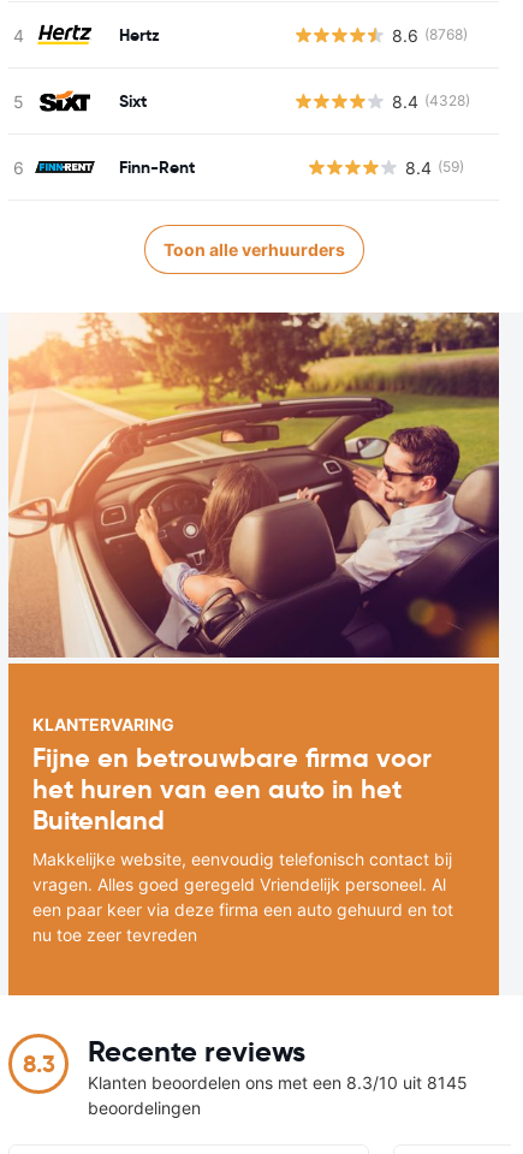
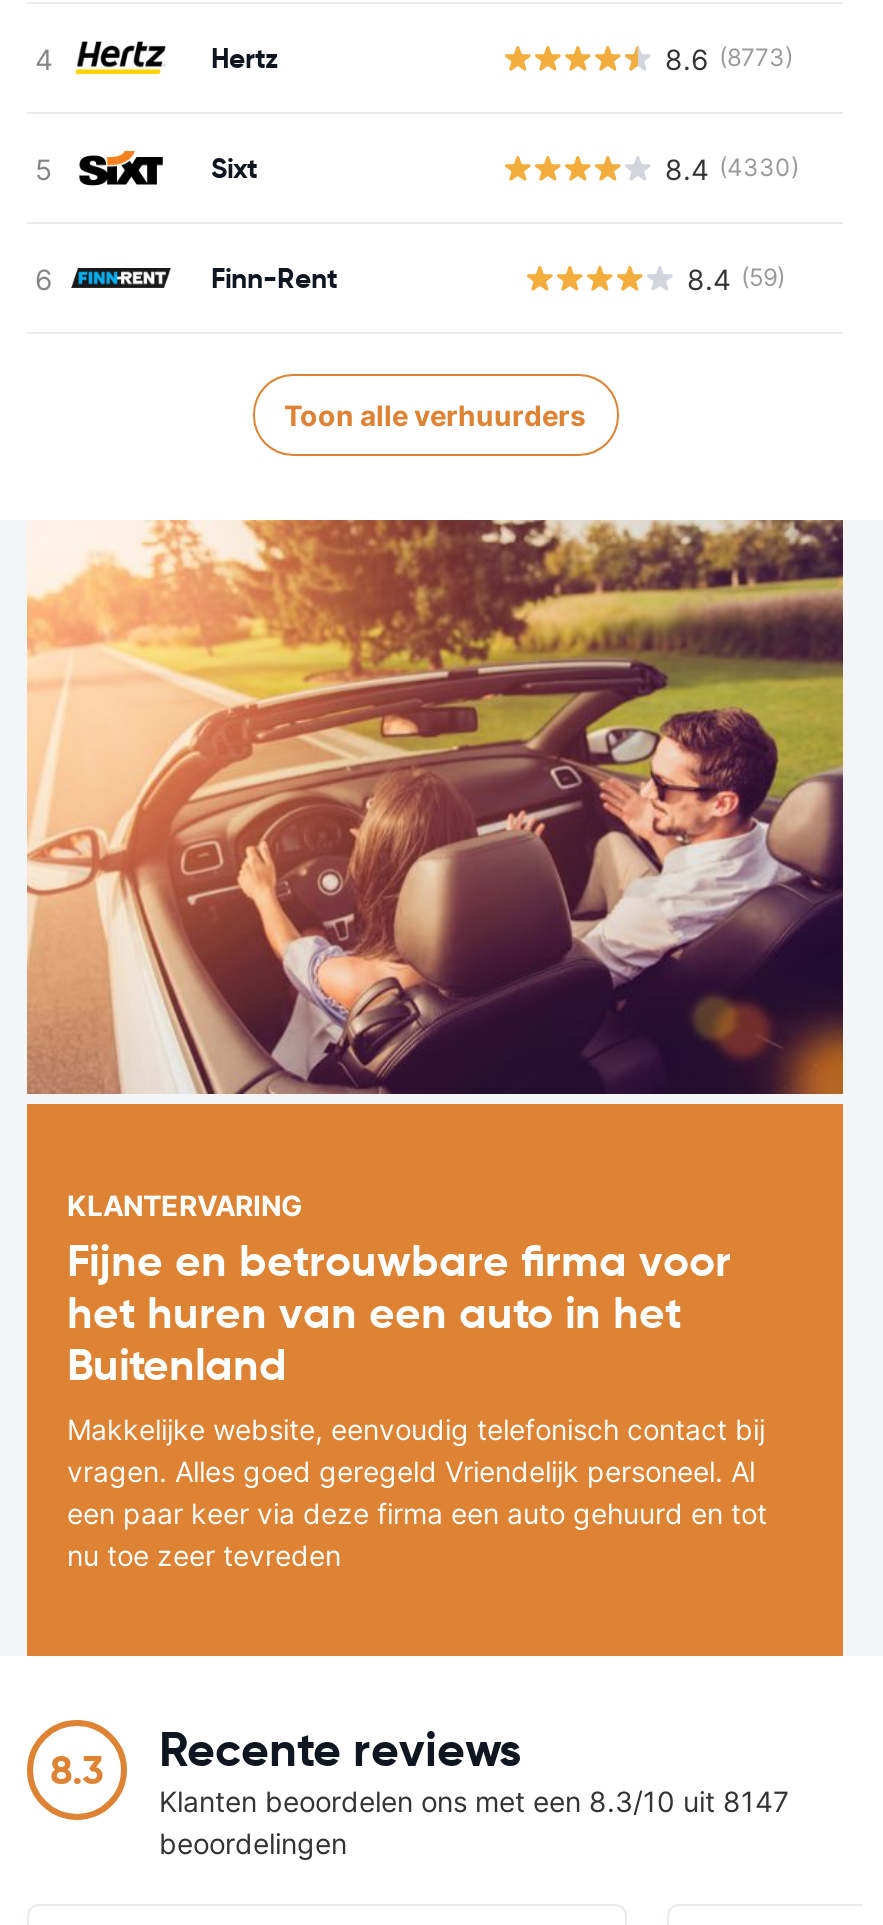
- 8.6 (8768)
+ 8.6 (8773)

- 8.4 (4328)
+ 8.4 (4330)

- Klanten beoordelen ons met een 8.3/10 uit 8145
+ Klanten beoordelen ons met een 8.3/10 uit 8147
